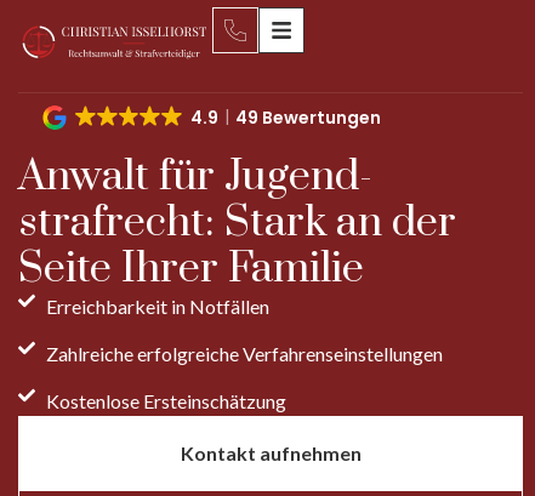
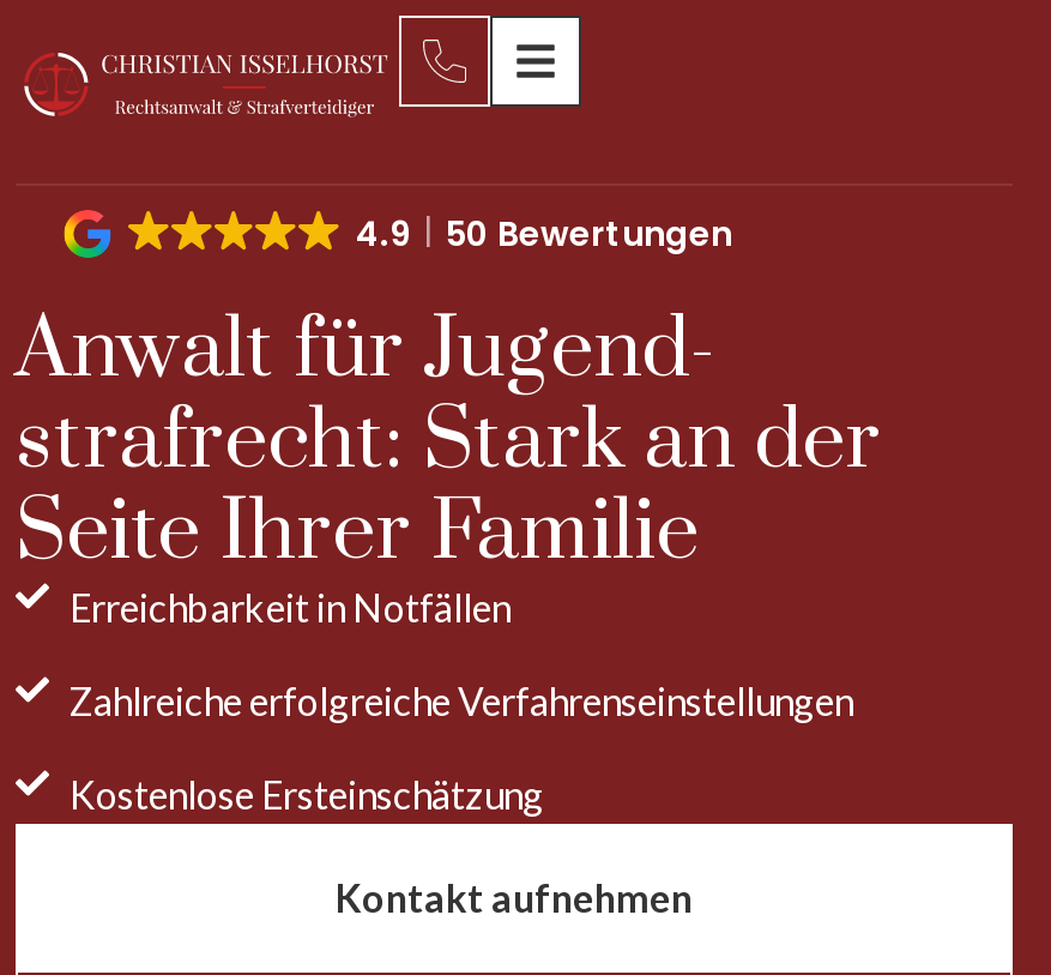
- 4.9 49 Bewertungen
+ 4.9 50 Bewertungen
